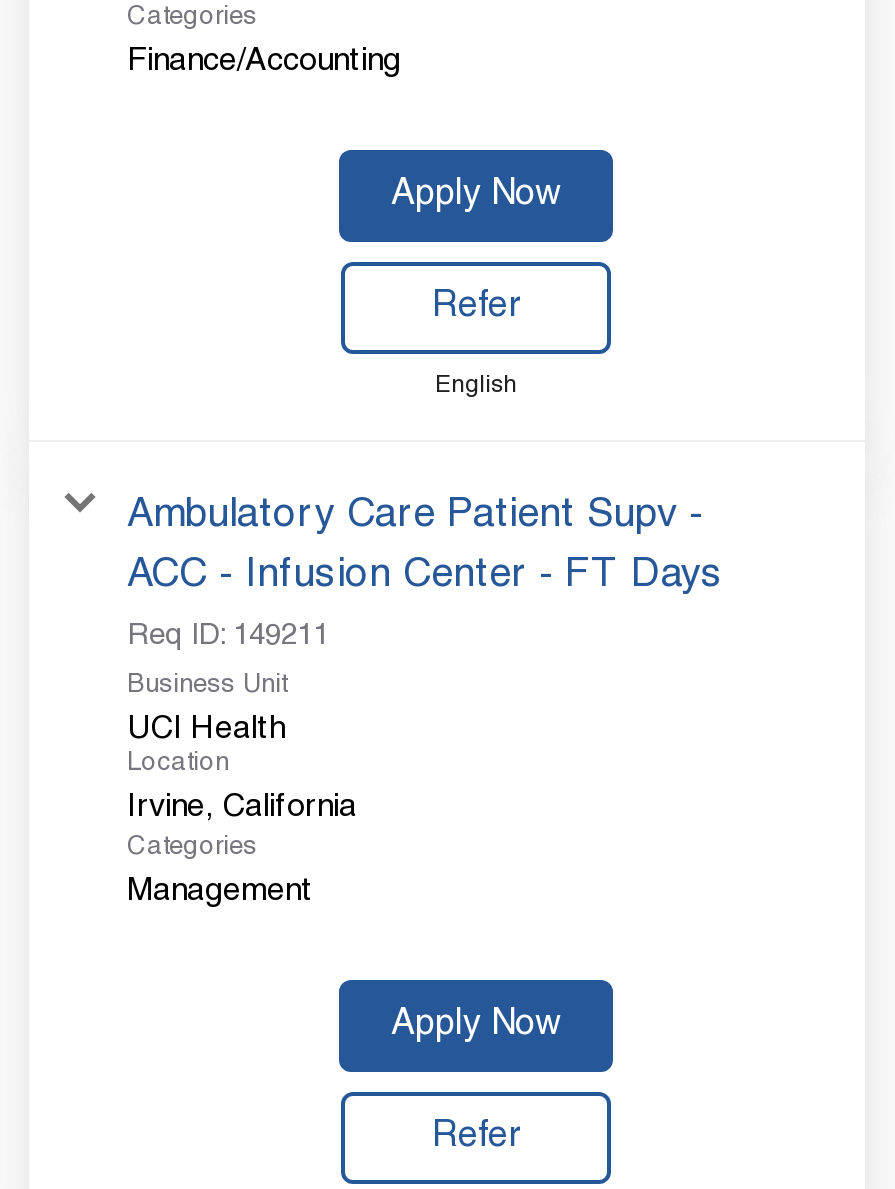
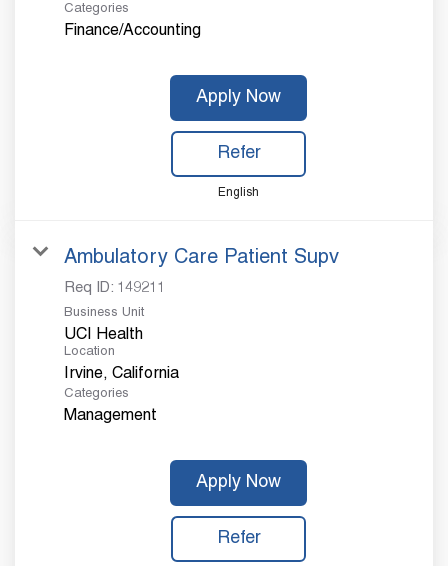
- Ambulatory Care Patient Supv -
- ACC - Infusion Center - FT Days
+ Ambulatory Care Patient Supv
